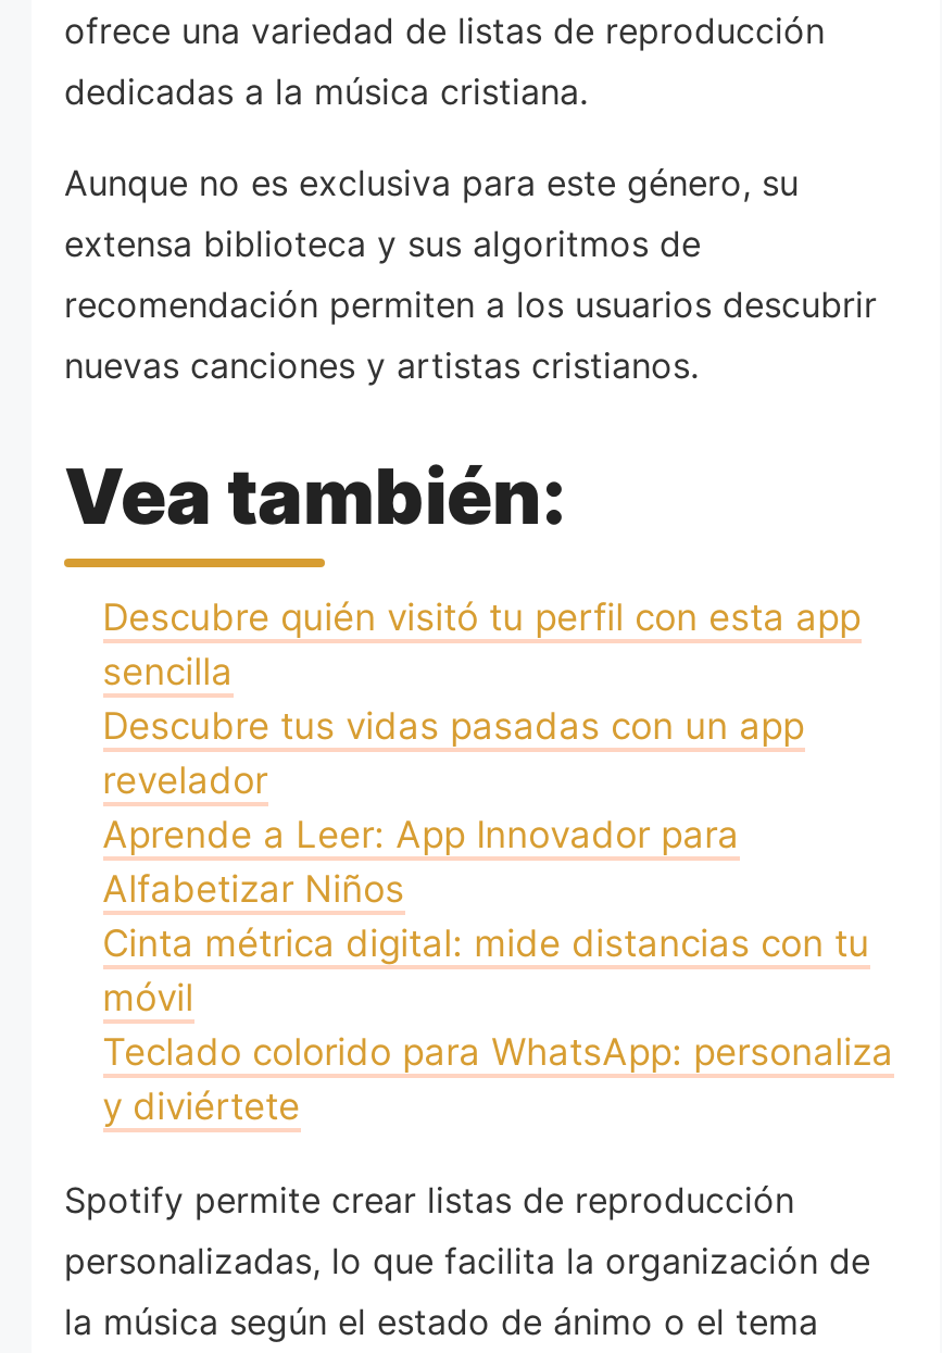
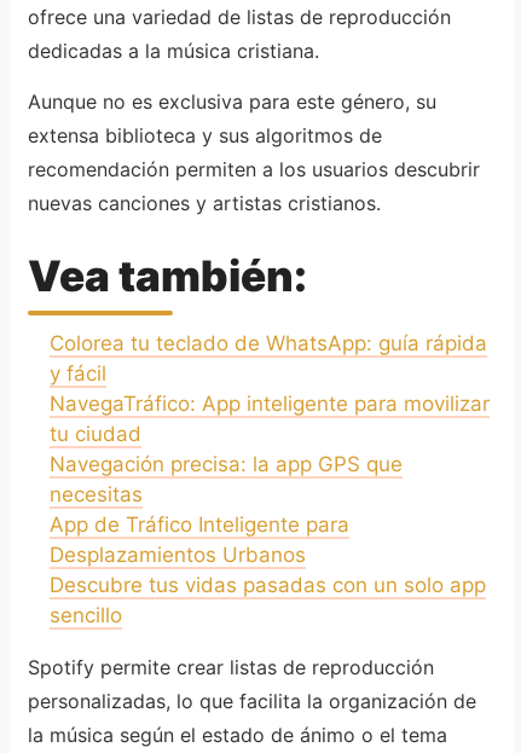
- Descubre quién visitó tu perfil con esta app
- sencilla
- Descubre tus vidas pasadas con un app
- revelador
- Aprende a Leer: App Innovador para
- Alfabetizar Niños
- Cinta métrica digital: mide distancias con tu
- móvil
- Teclado colorido para WhatsApp: personaliza
- y diviértete
+ Colorea tu teclado de WhatsApp: guía rápida
+ y fácil
+ NavegaTráfico: App inteligente para movilizar
+ tu ciudad
+ Navegación precisa: la app GPS que
+ necesitas
+ App de Tráfico Inteligente para
+ Desplazamientos Urbanos
+ Descubre tus vidas pasadas con un solo app
+ sencillo
